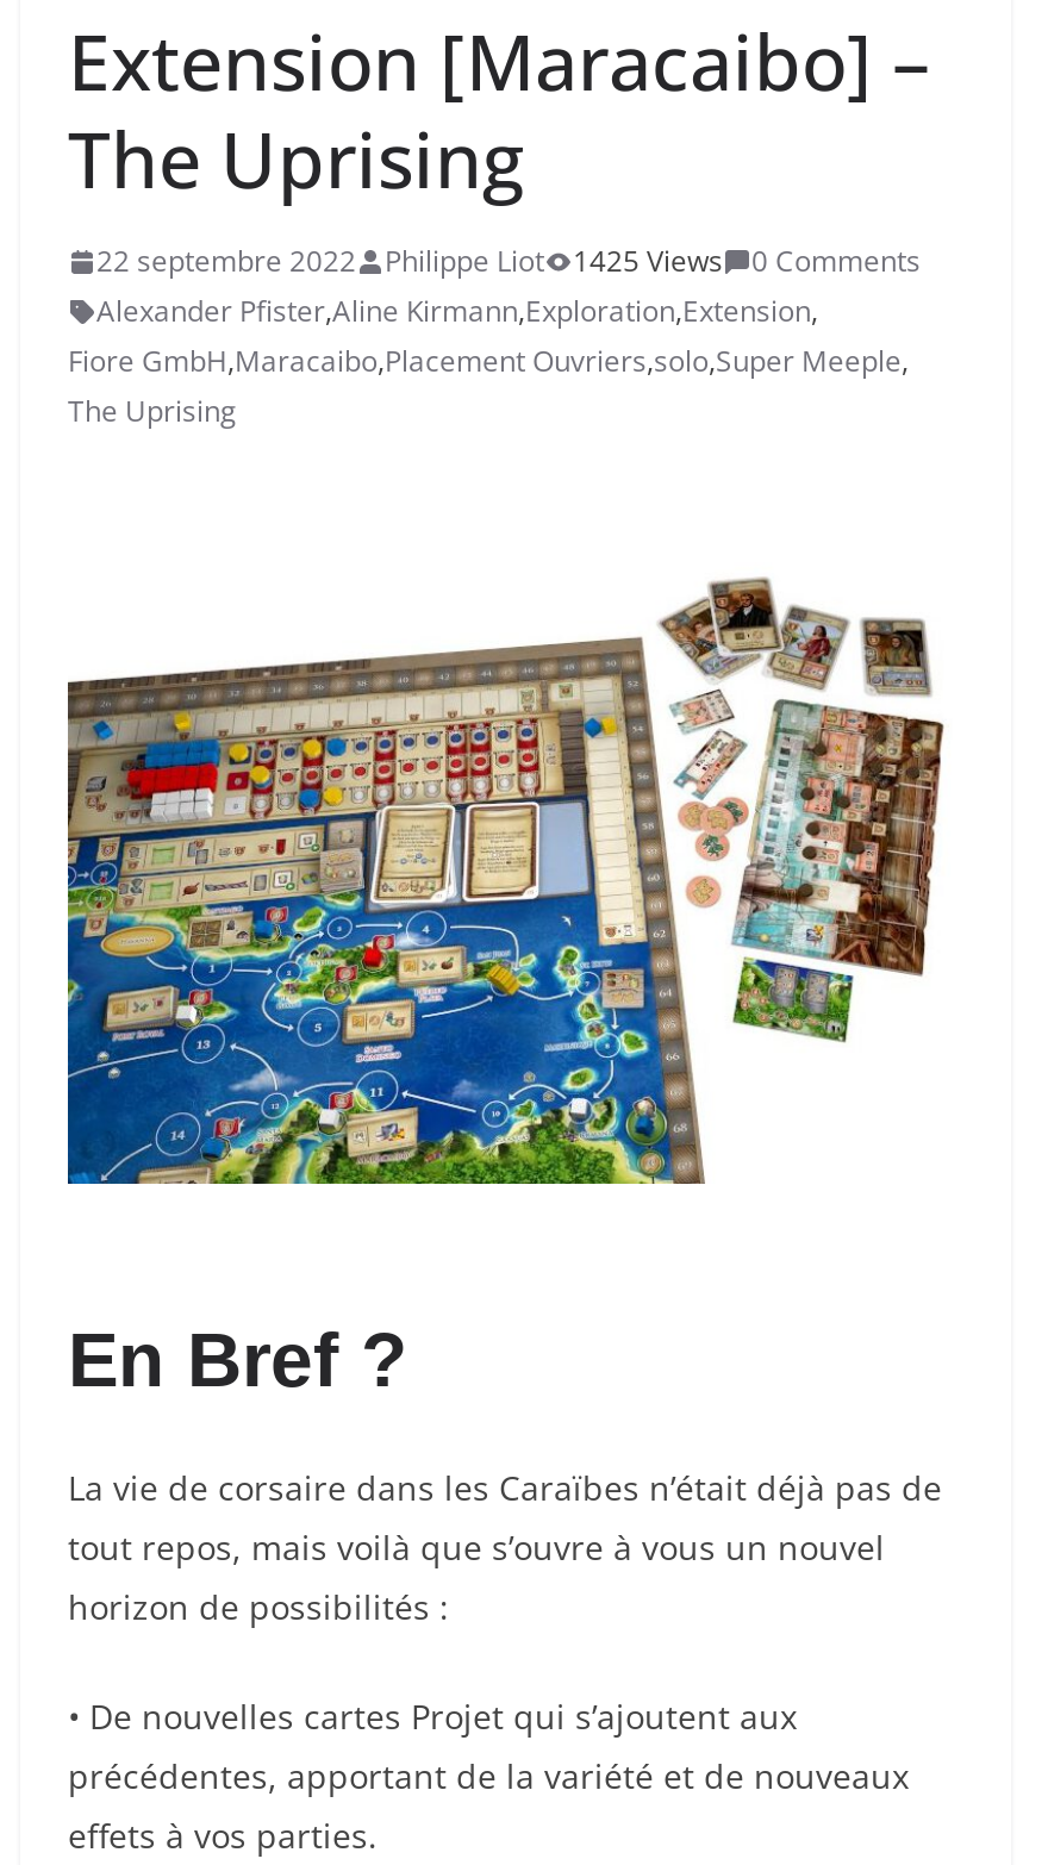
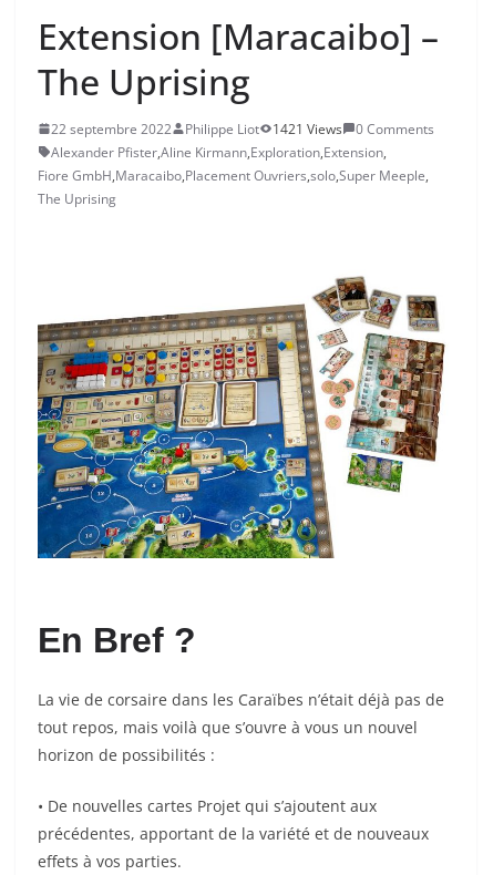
- 22 septembre 2022 Philippe Liot 1425 Views 0 Comments
+ 22 septembre 2022 Philippe Liot 1421 Views 0 Comments
